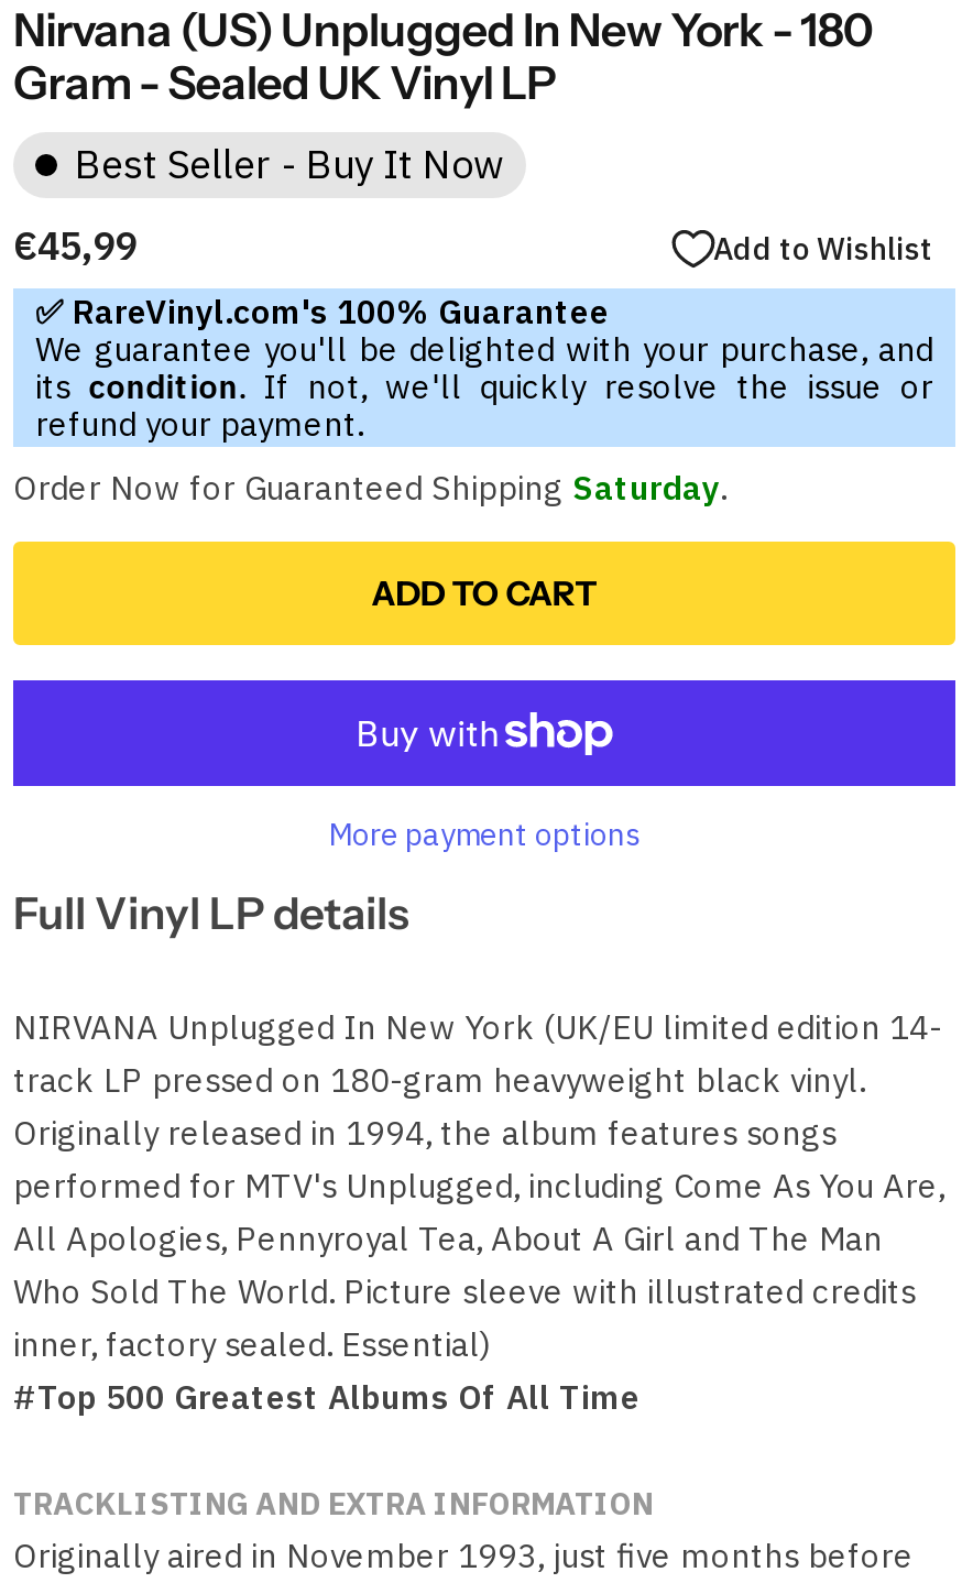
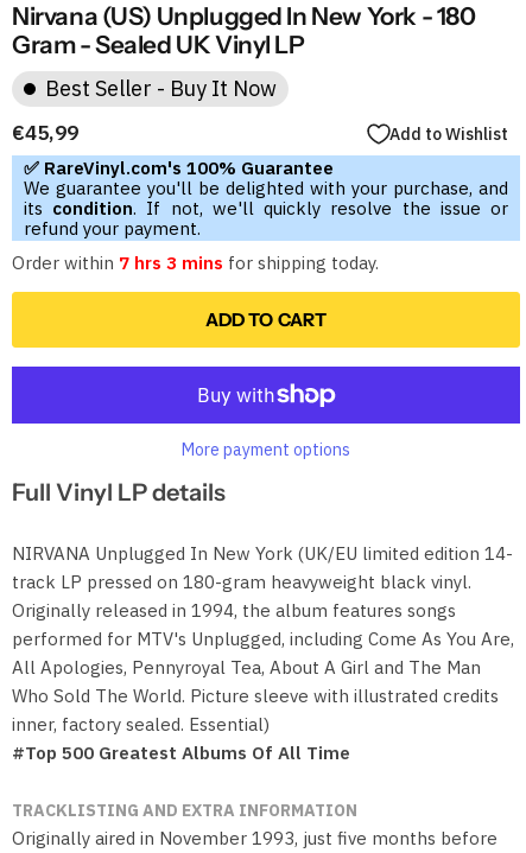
- Order Now for Guaranteed Shipping Saturday.
+ Order within 7 hrs 3 mins for shipping today.
